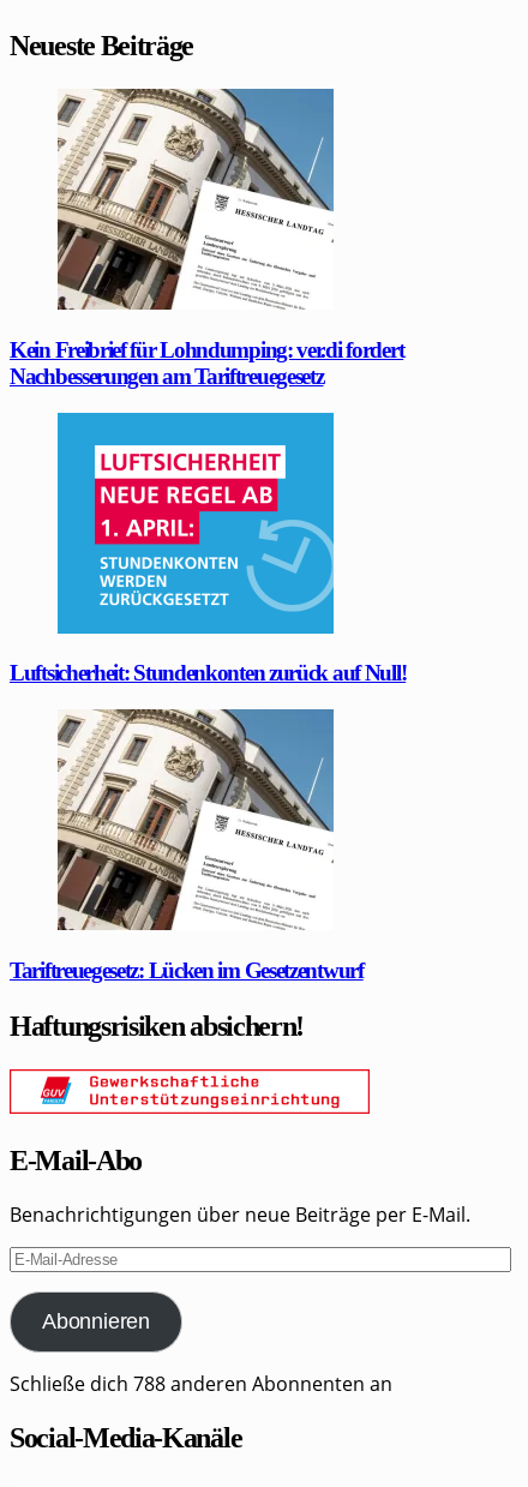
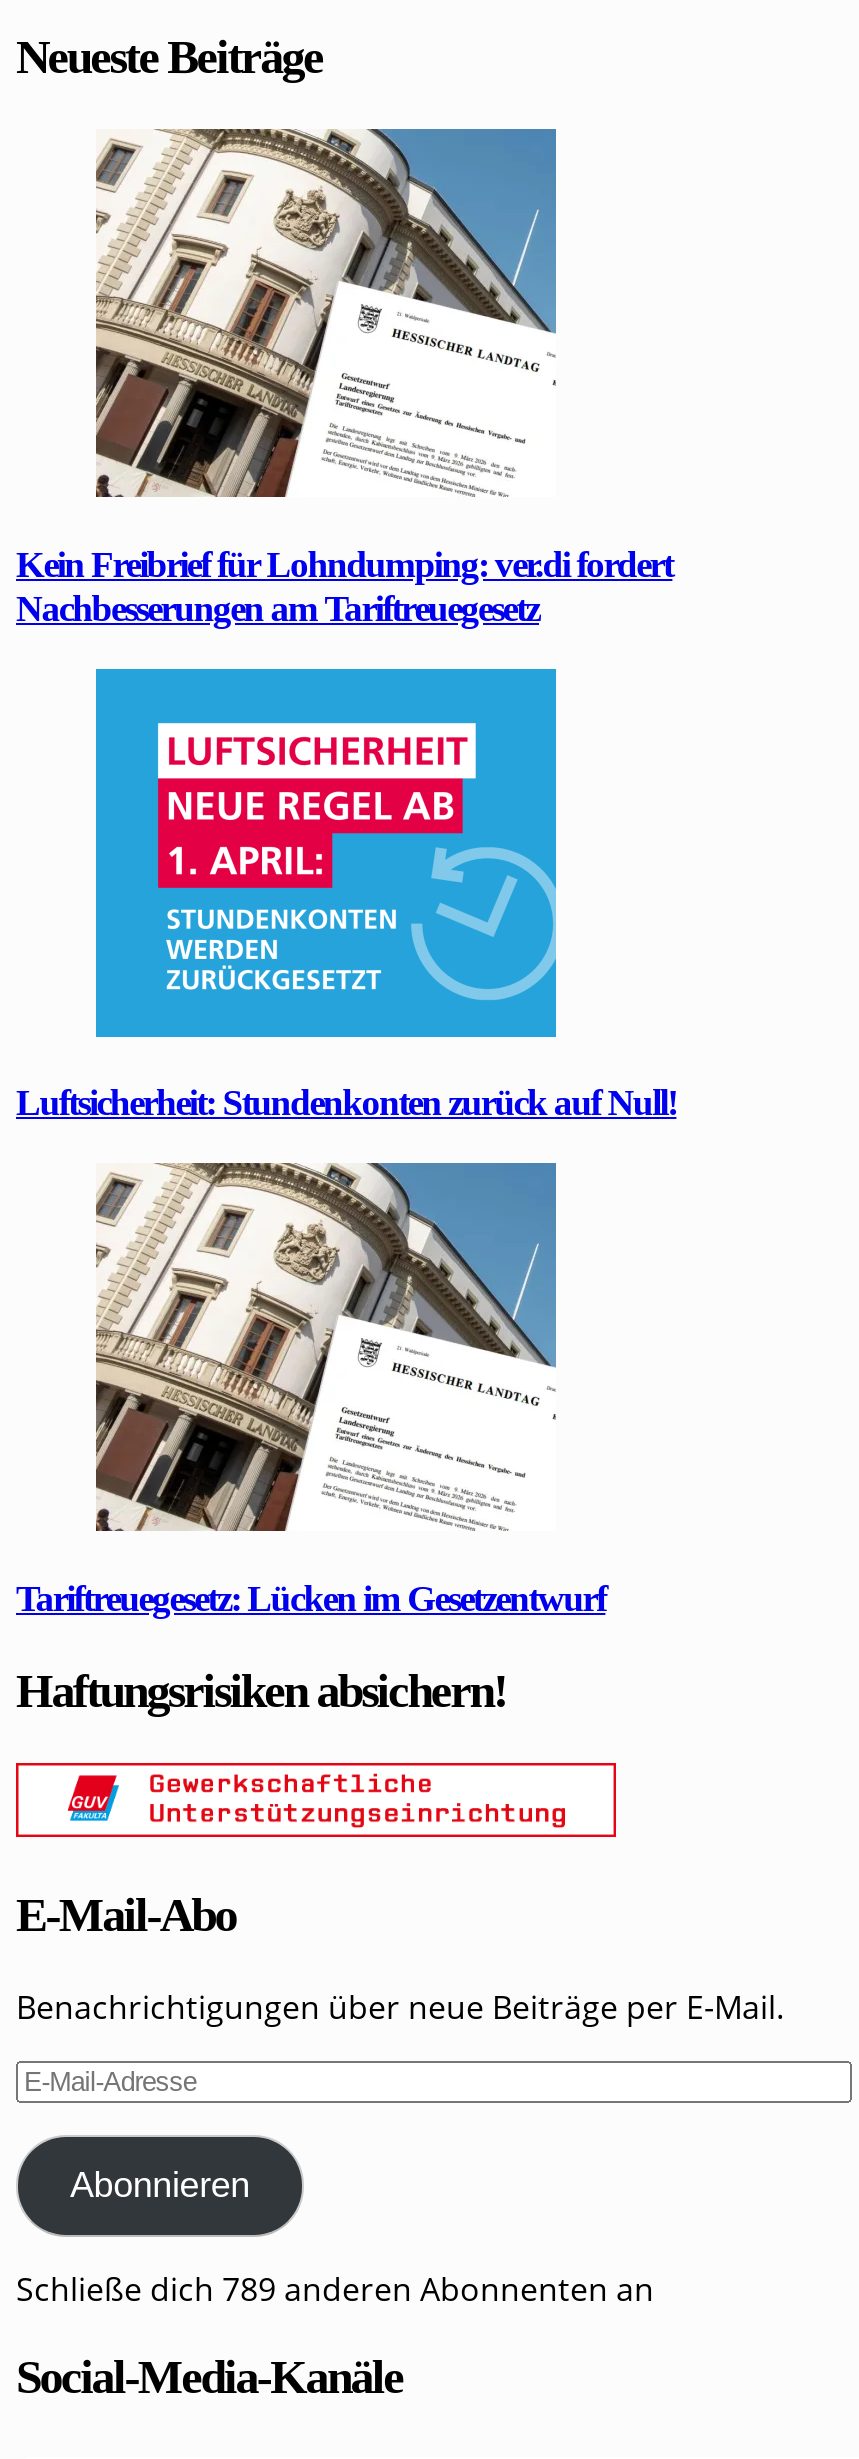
- Schließe dich 788 anderen Abonnenten an
+ Schließe dich 789 anderen Abonnenten an
